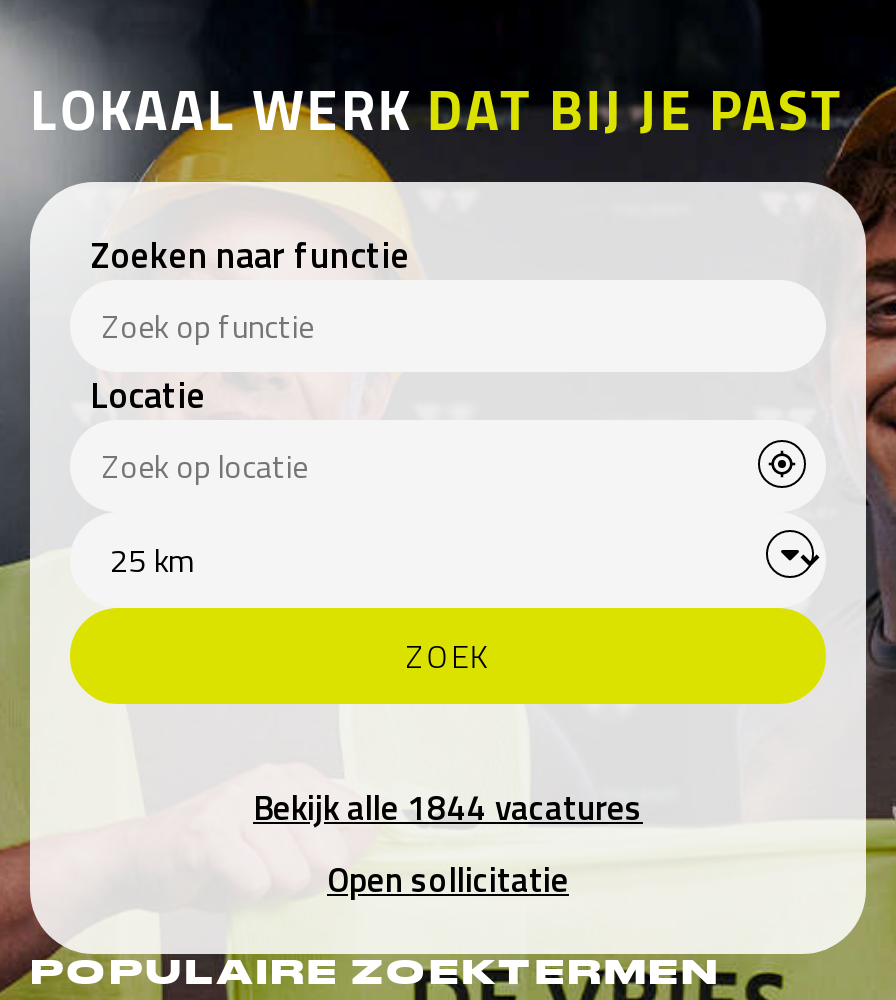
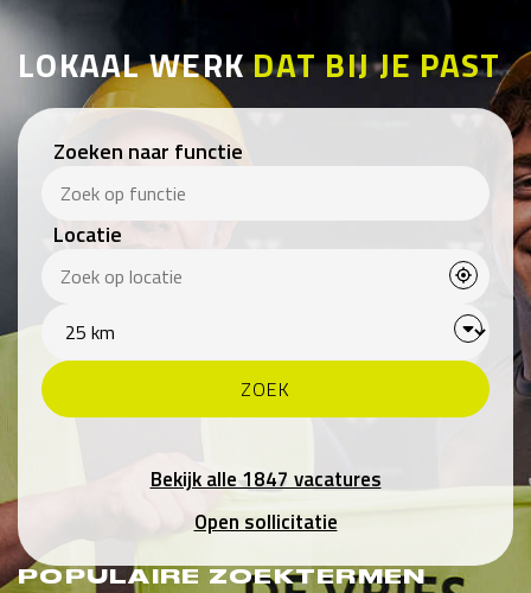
- Bekijk alle 1844 vacatures
+ Bekijk alle 1847 vacatures
